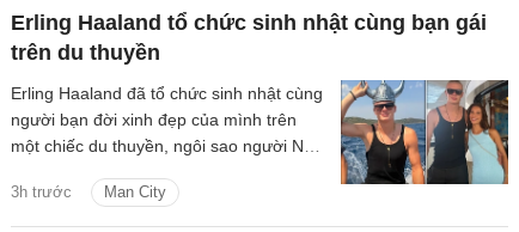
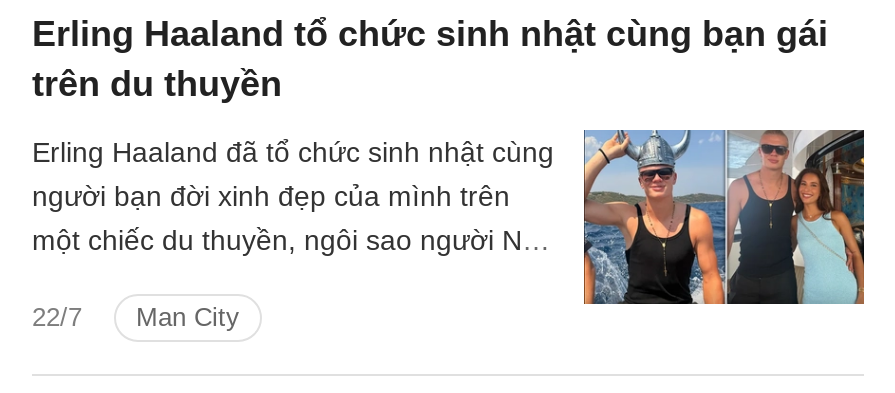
- 3h trước Man City
+ 22/7 Man City
